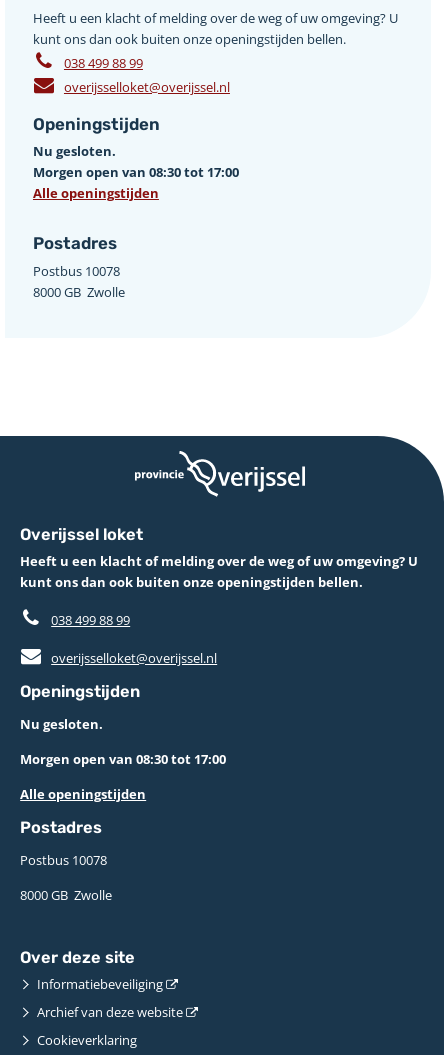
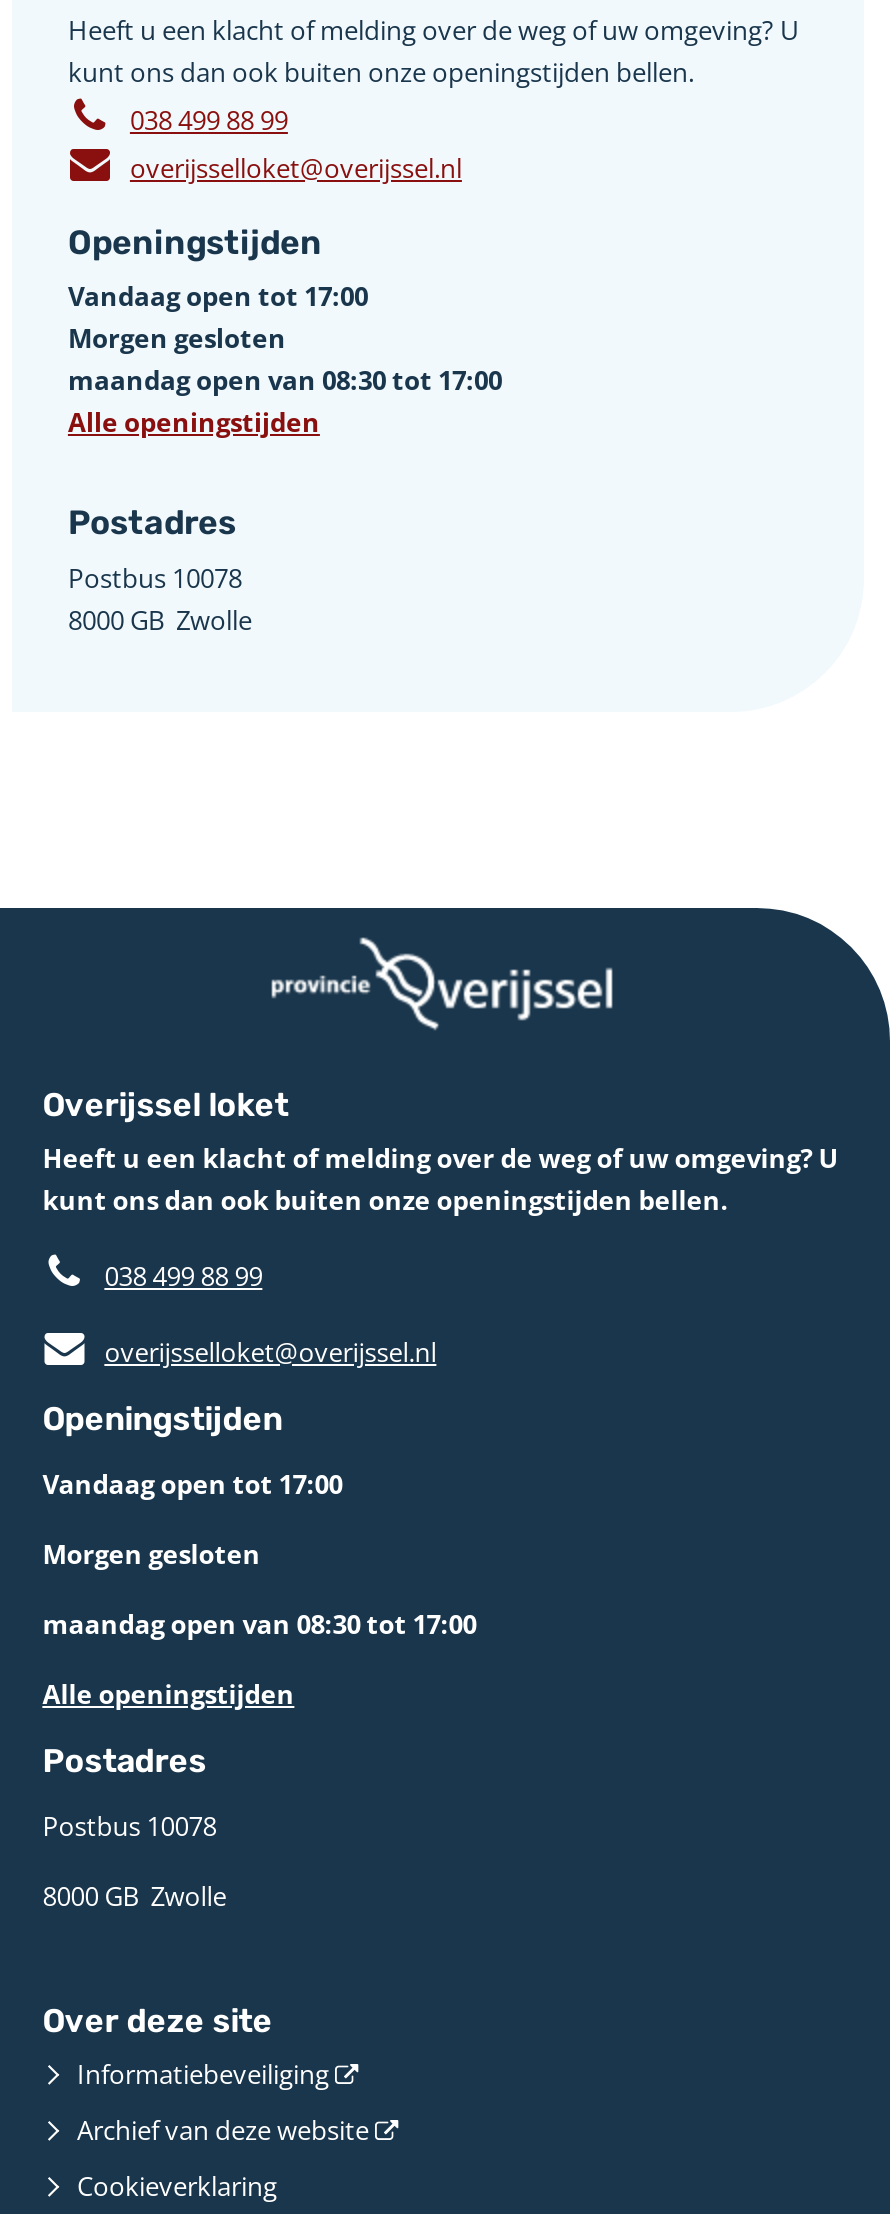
- Nu gesloten.
- Morgen open van 08:30 tot 17:00
+ Vandaag open tot 17:00
+ Morgen gesloten
+ maandag open van 08:30 tot 17:00

- Nu gesloten.
- Morgen open van 08:30 tot 17:00
+ Vandaag open tot 17:00
+ Morgen gesloten
+ maandag open van 08:30 tot 17:00
